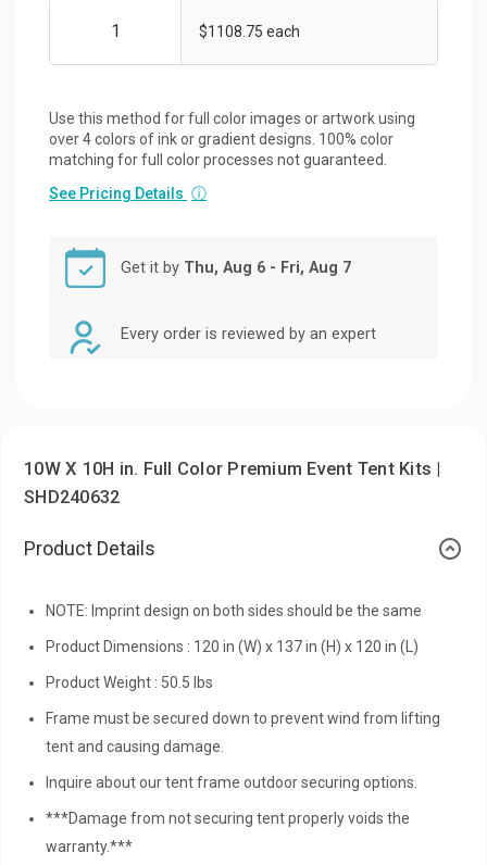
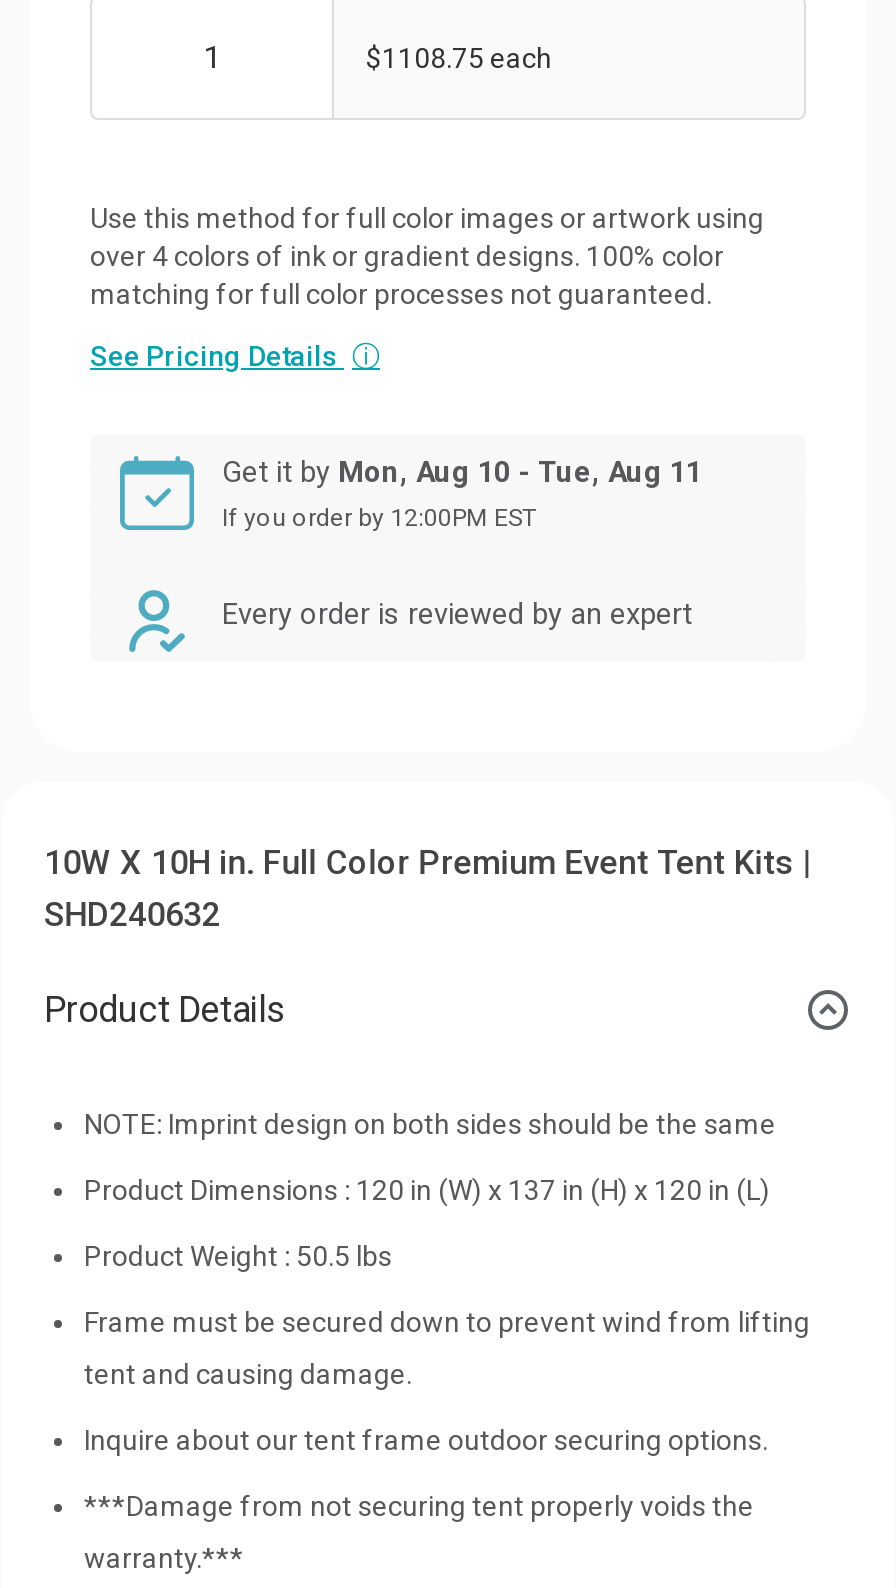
- Get it by Thu, Aug 6 - Fri, Aug 7
+ Get it by Mon, Aug 10 - Tue, Aug 11
+ If you order by 12:00PM EST
